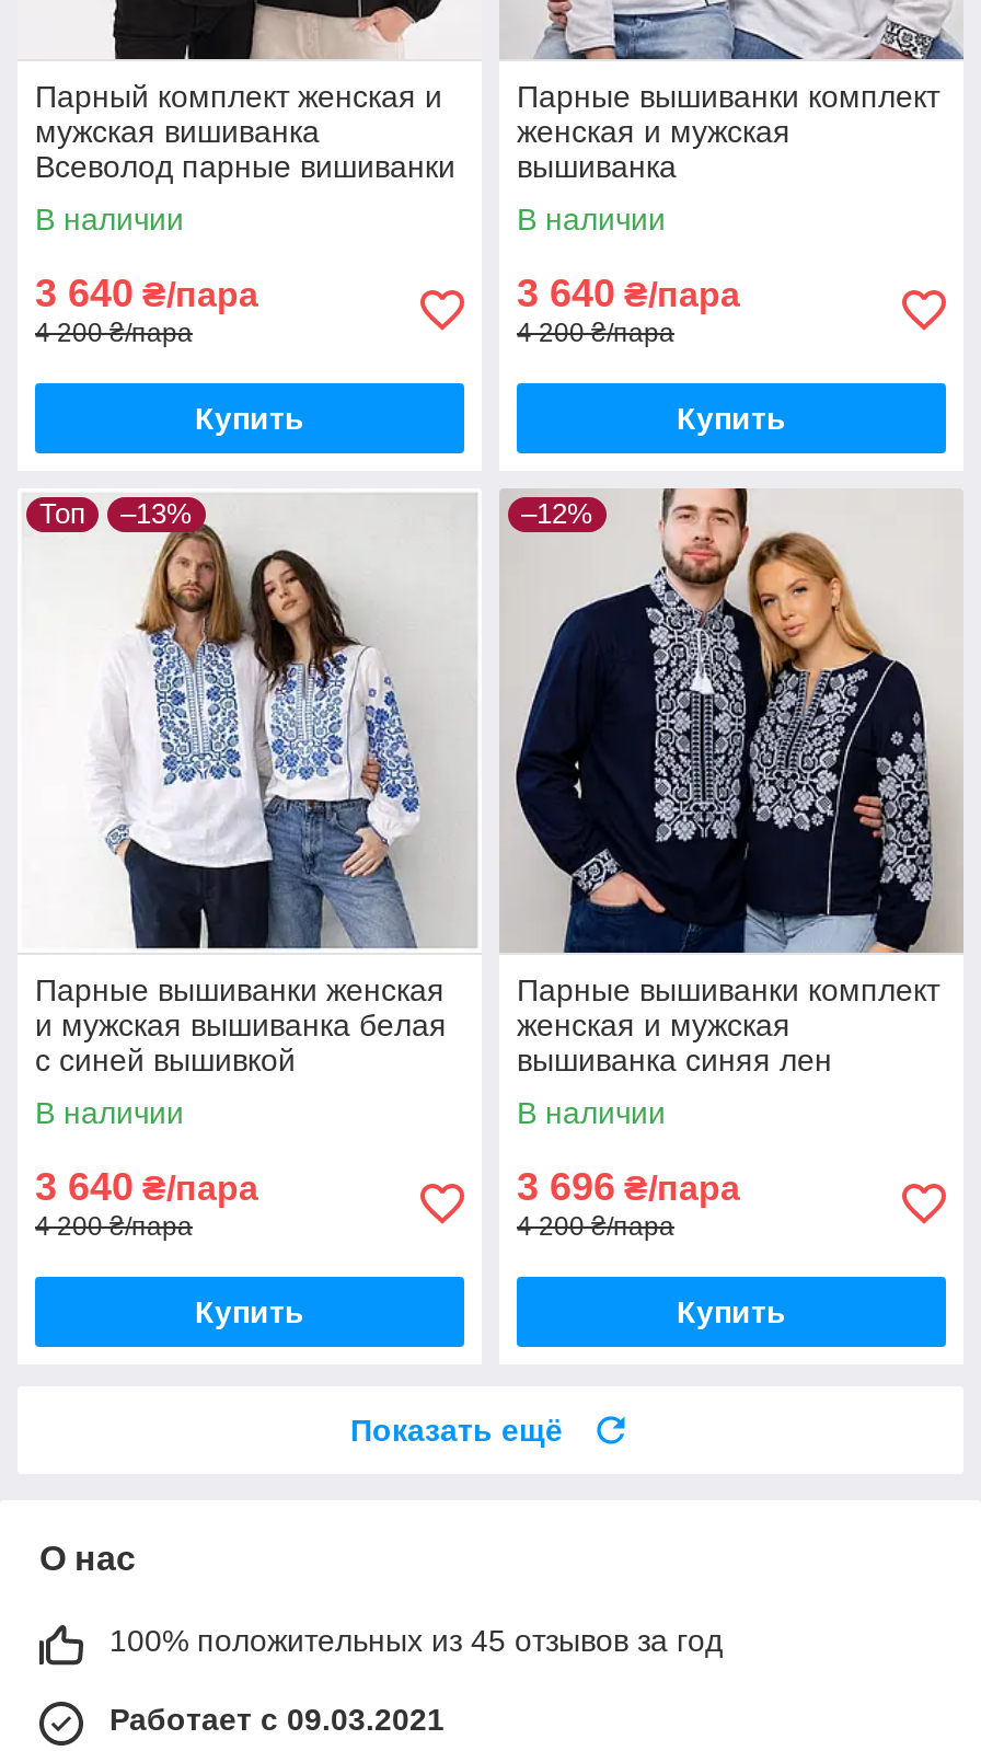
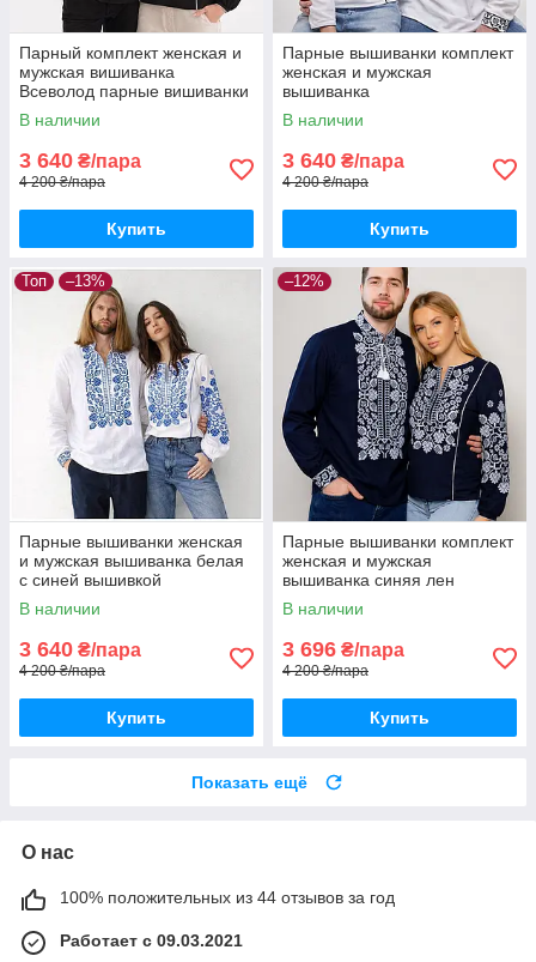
- 100% положительных из 45 отзывов за год
+ 100% положительных из 44 отзывов за год
